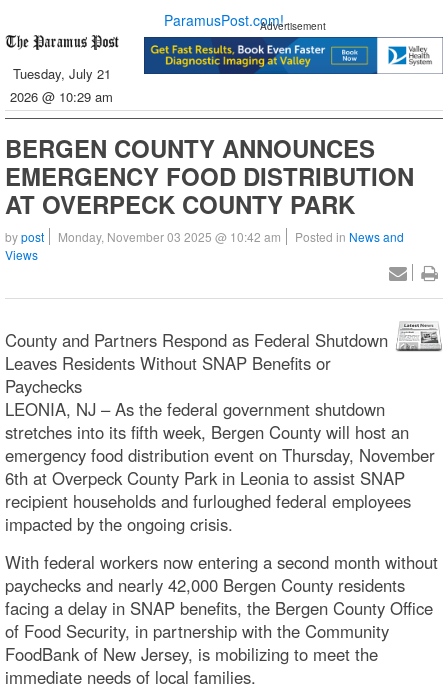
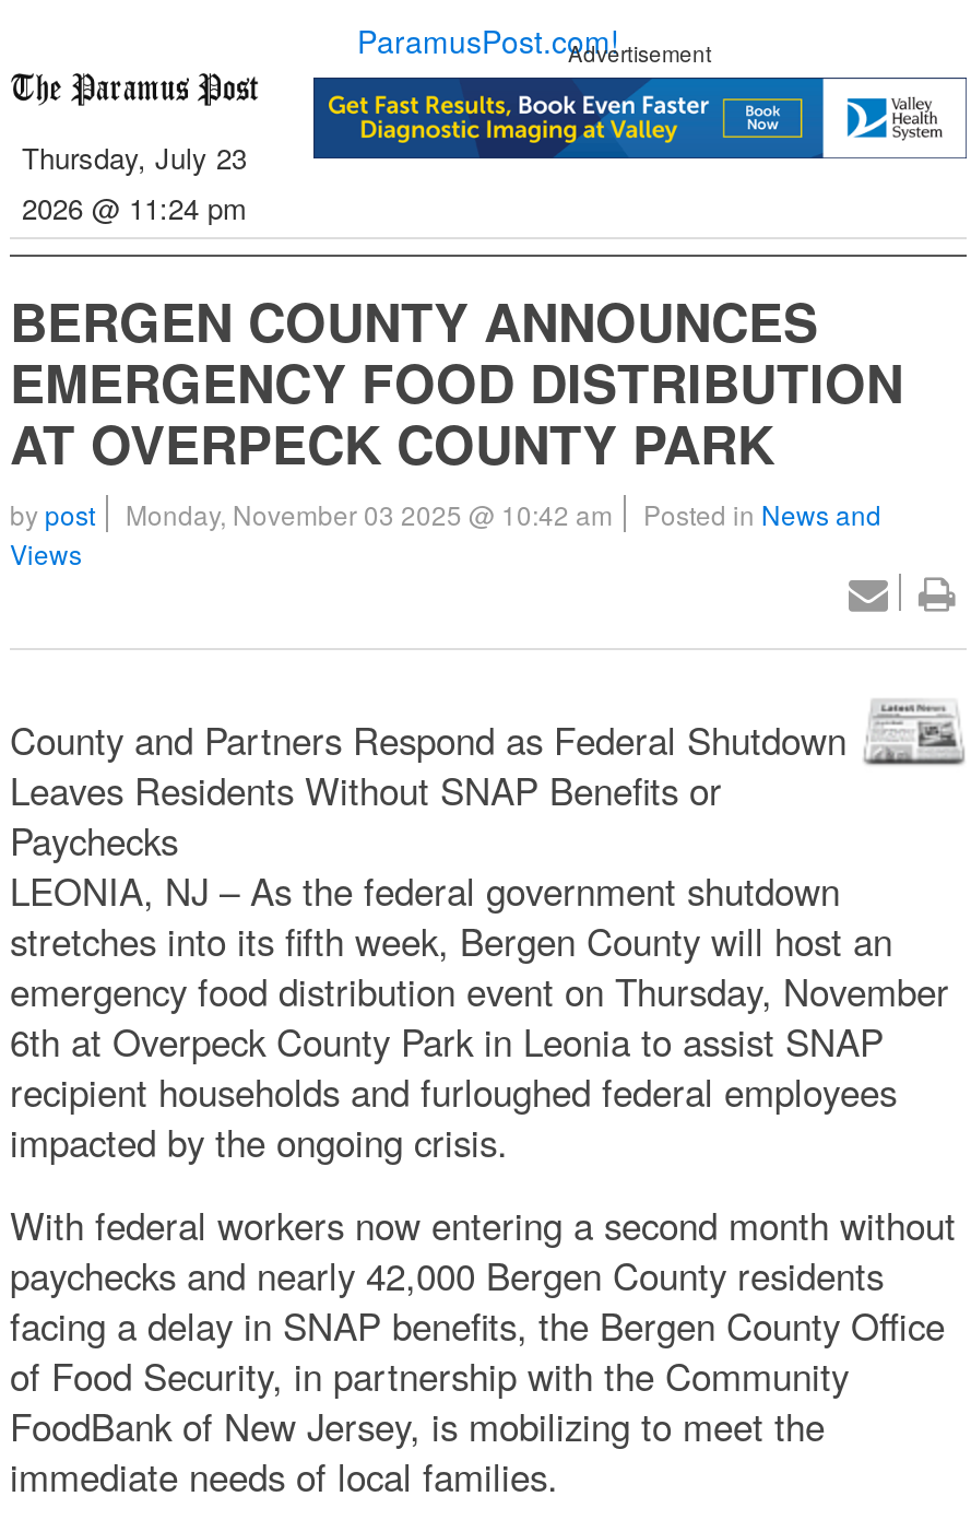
- Tuesday, July 21
- 2026 @ 10:29 am
+ Thursday, July 23
+ 2026 @ 11:24 pm
